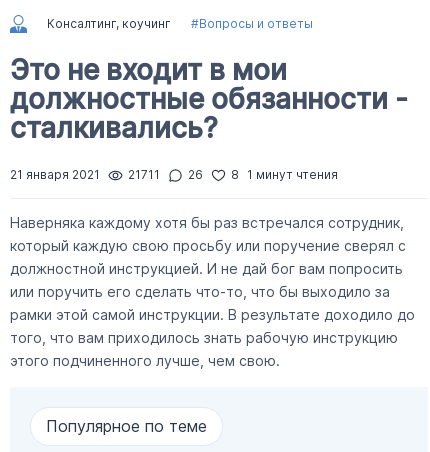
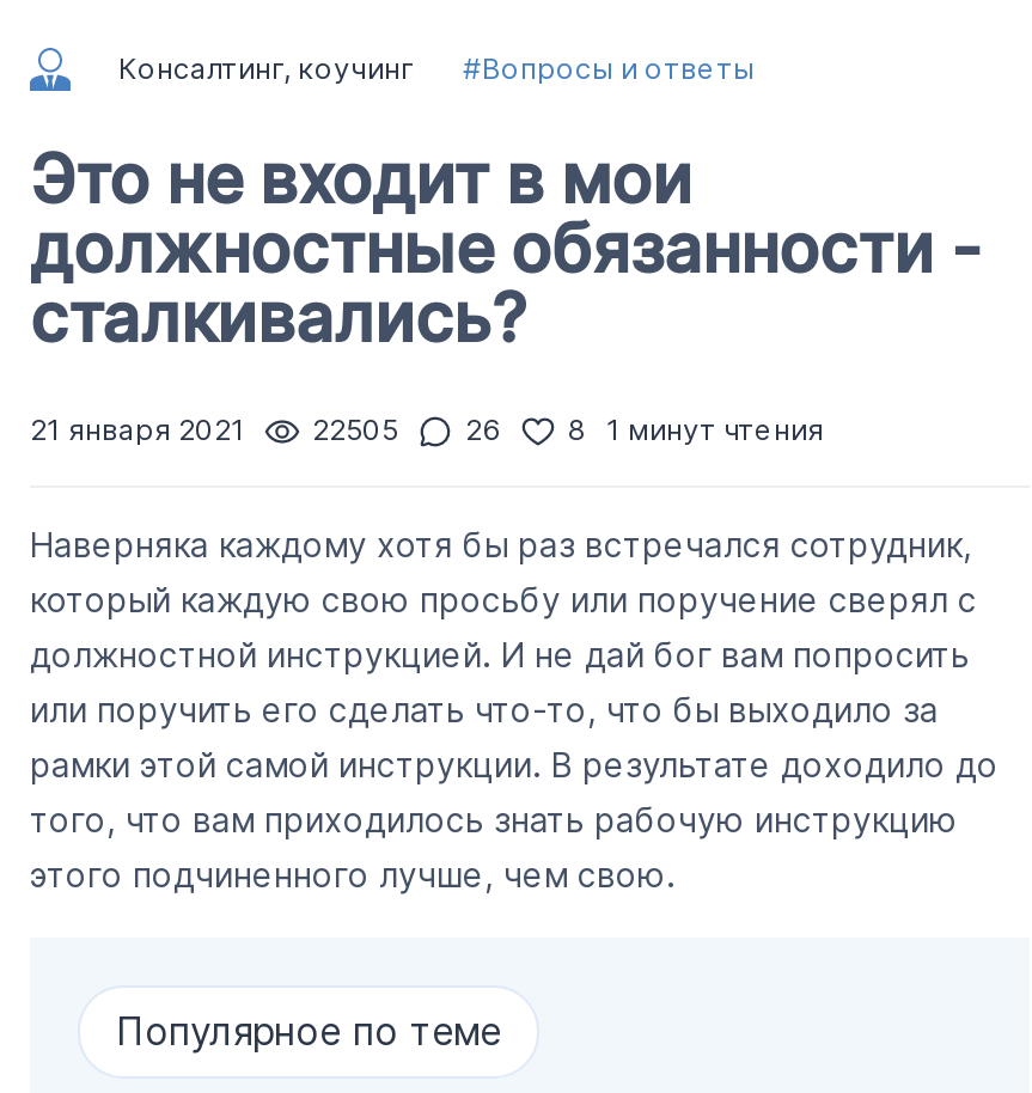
- 21 января 2021 21711 26 8 1 минут чтения
+ 21 января 2021 22505 26 8 1 минут чтения
